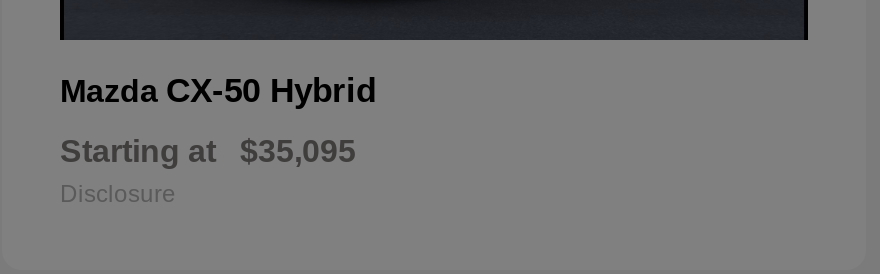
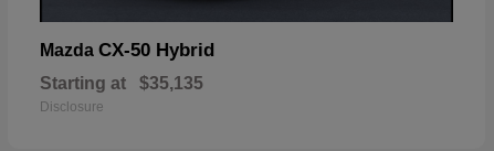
- Starting at $35,095
+ Starting at $35,135
